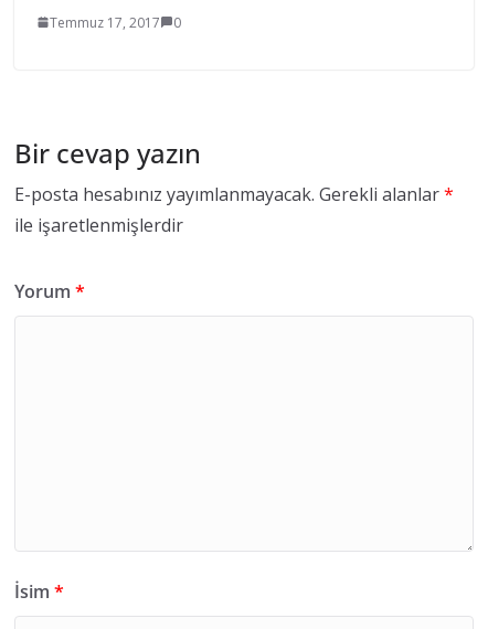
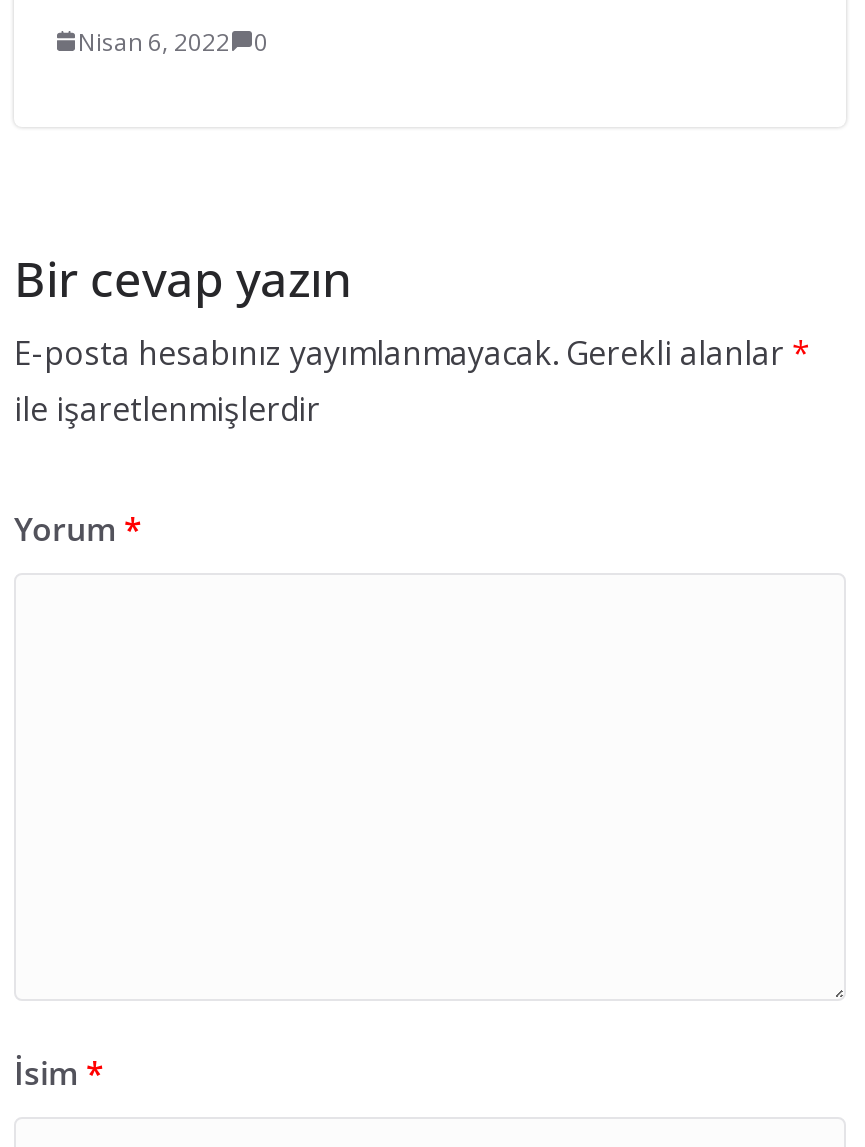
- Temmuz 17, 2017 0
+ Nisan 6, 2022 0
